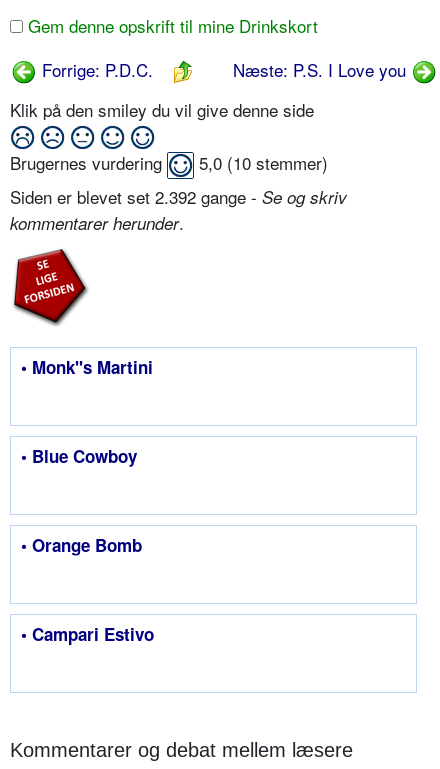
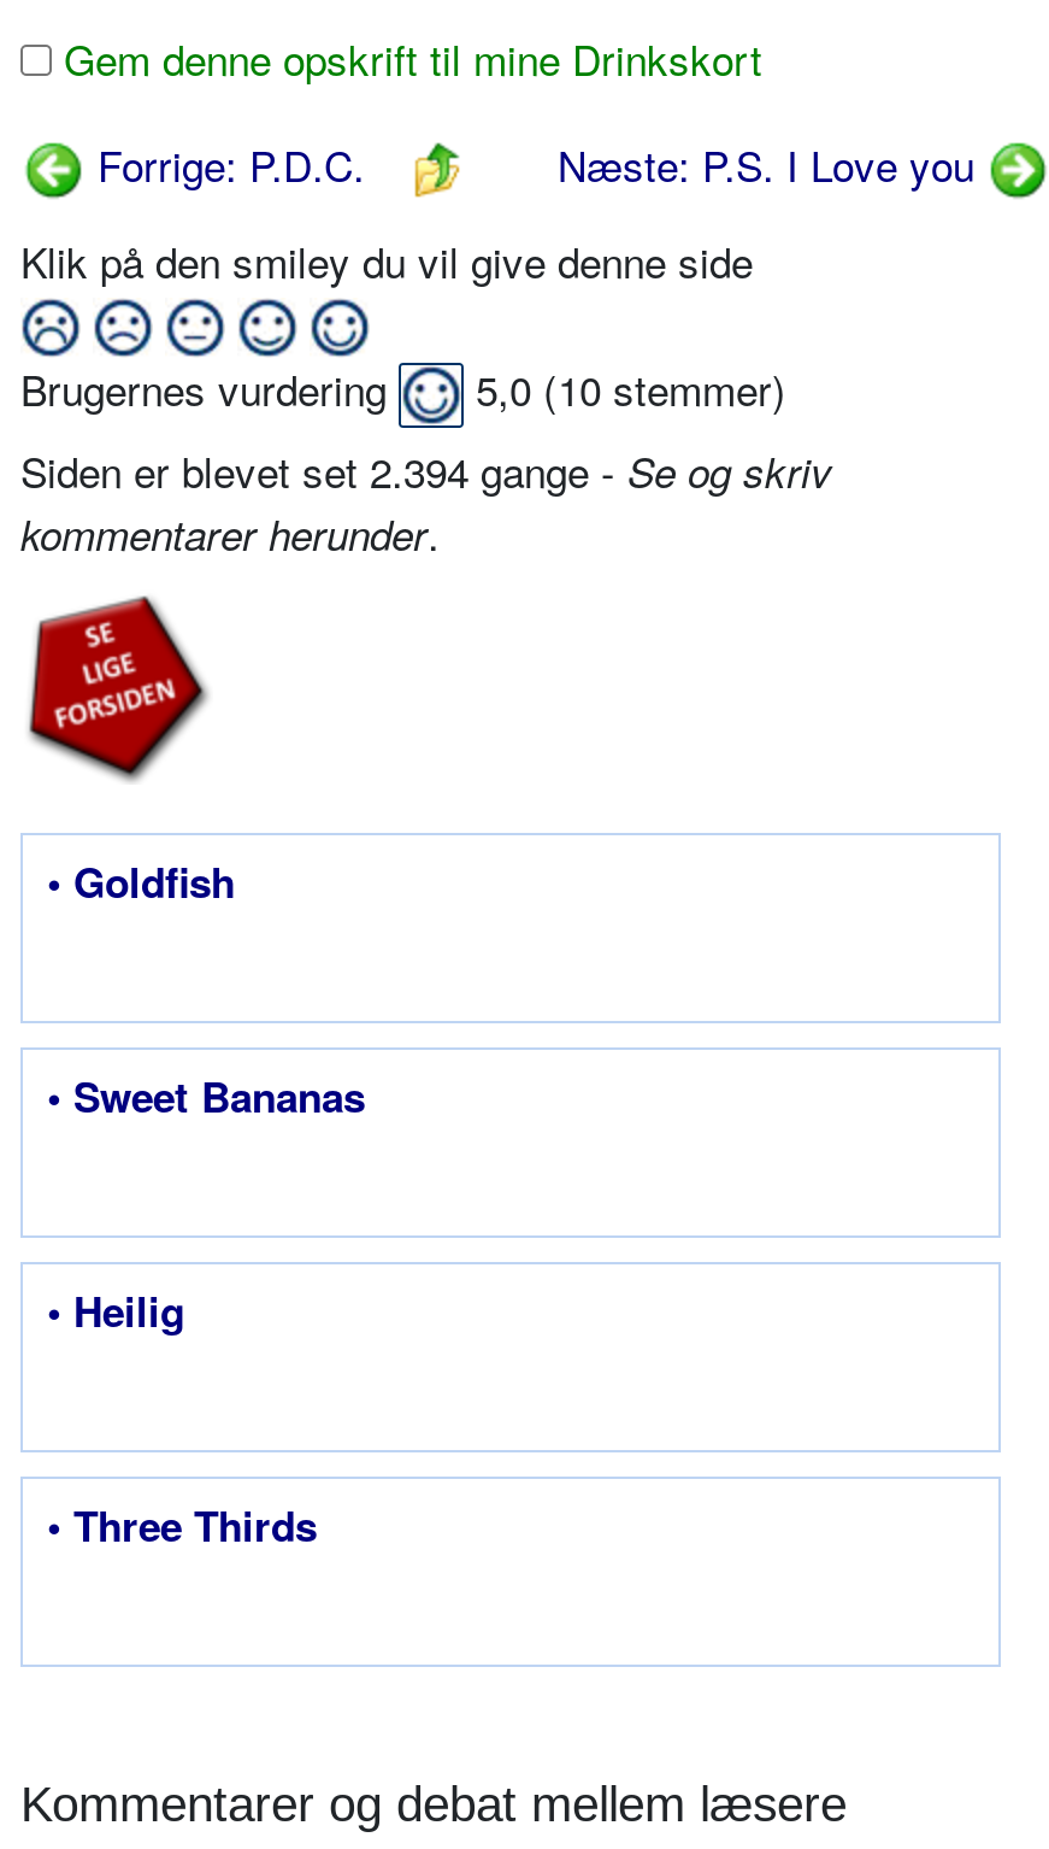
- Siden er blevet set 2.392 gange - Se og skriv
+ Siden er blevet set 2.394 gange - Se og skriv

- • Monk''s Martini
+ • Goldfish

- • Blue Cowboy
+ • Sweet Bananas

- • Orange Bomb
+ • Heilig

- • Campari Estivo
+ • Three Thirds
